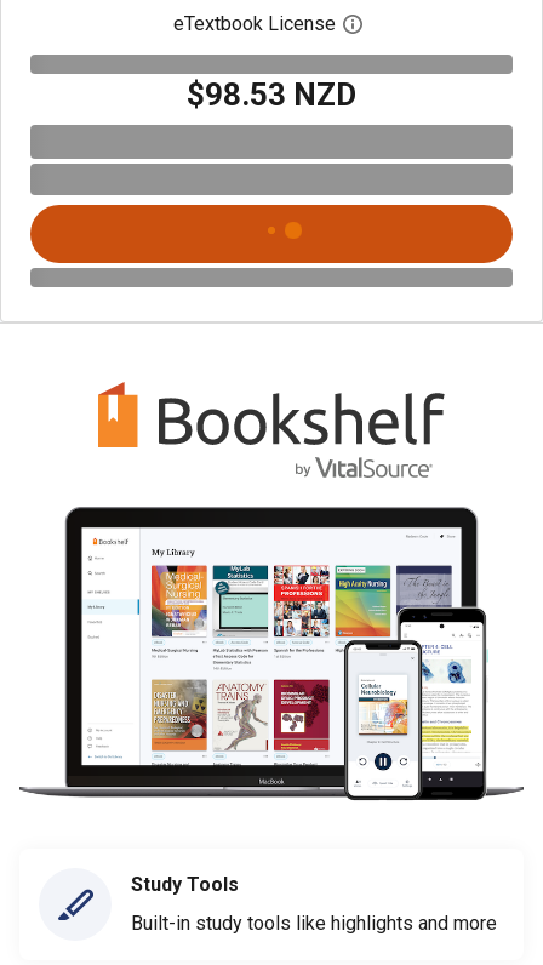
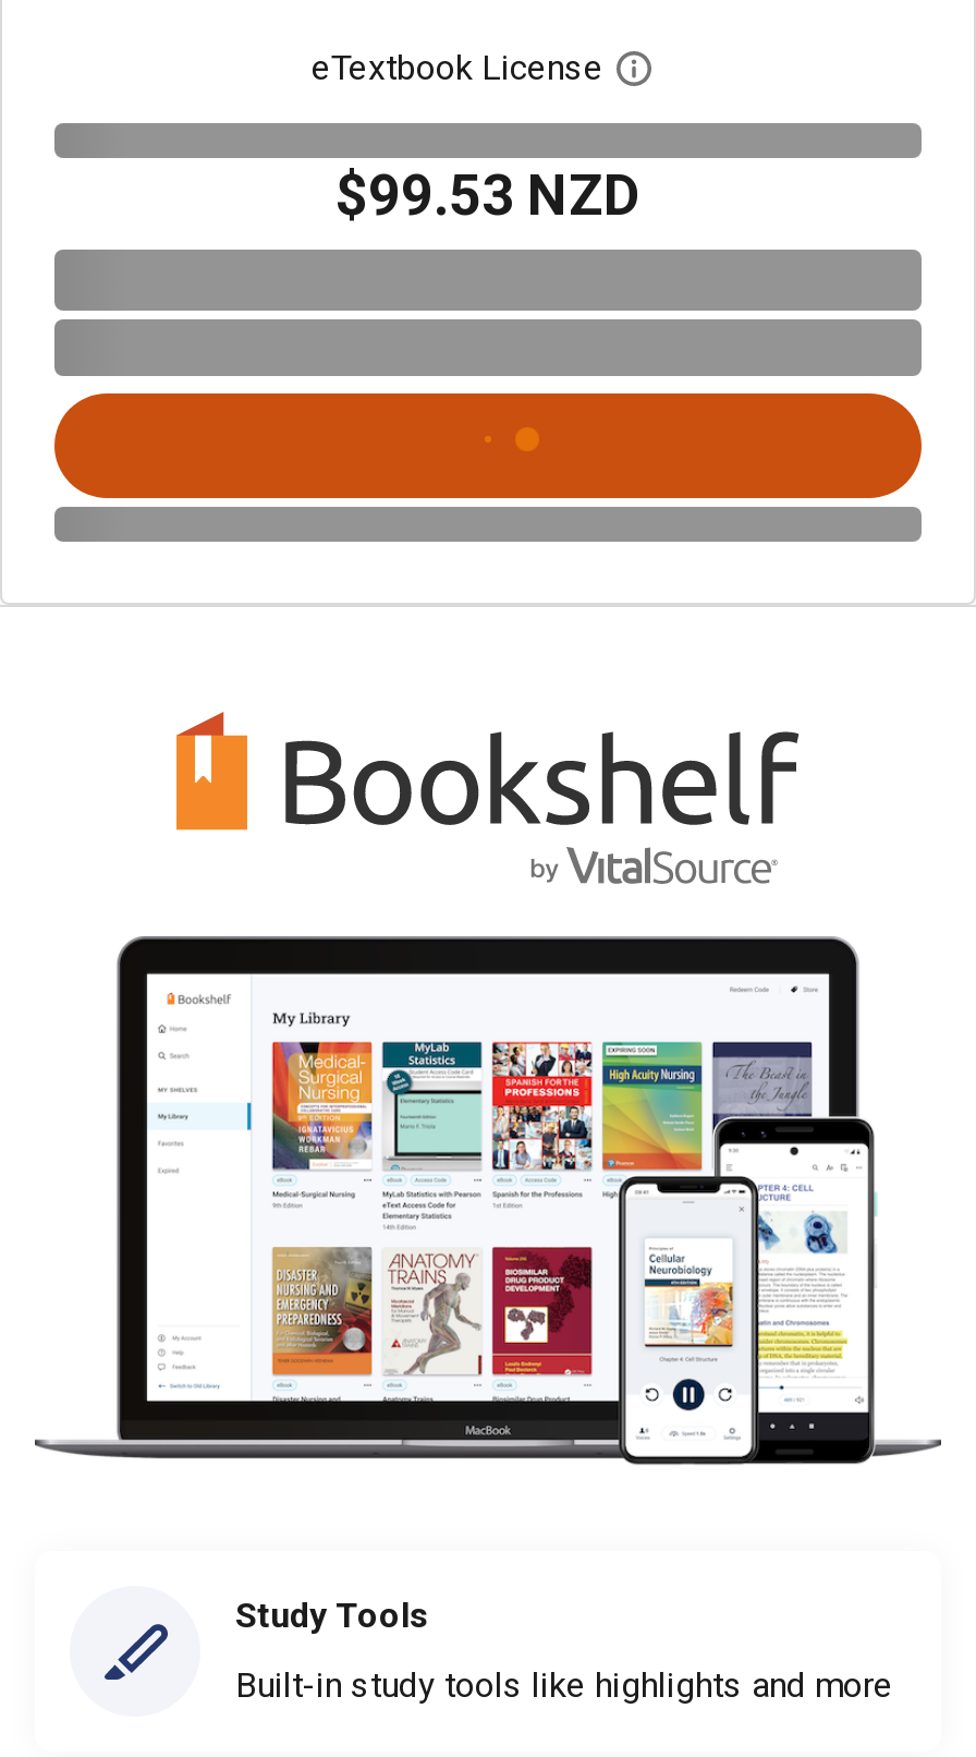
- $98.53 NZD
+ $99.53 NZD
